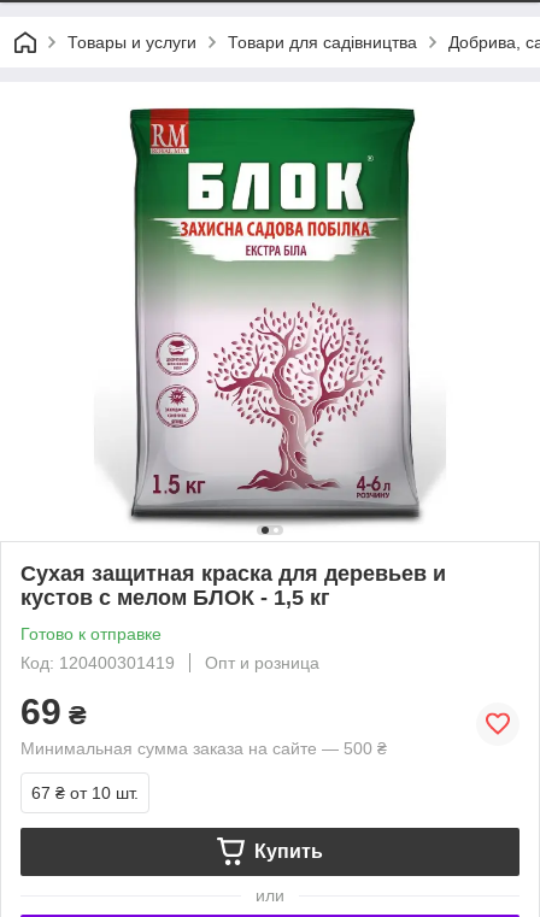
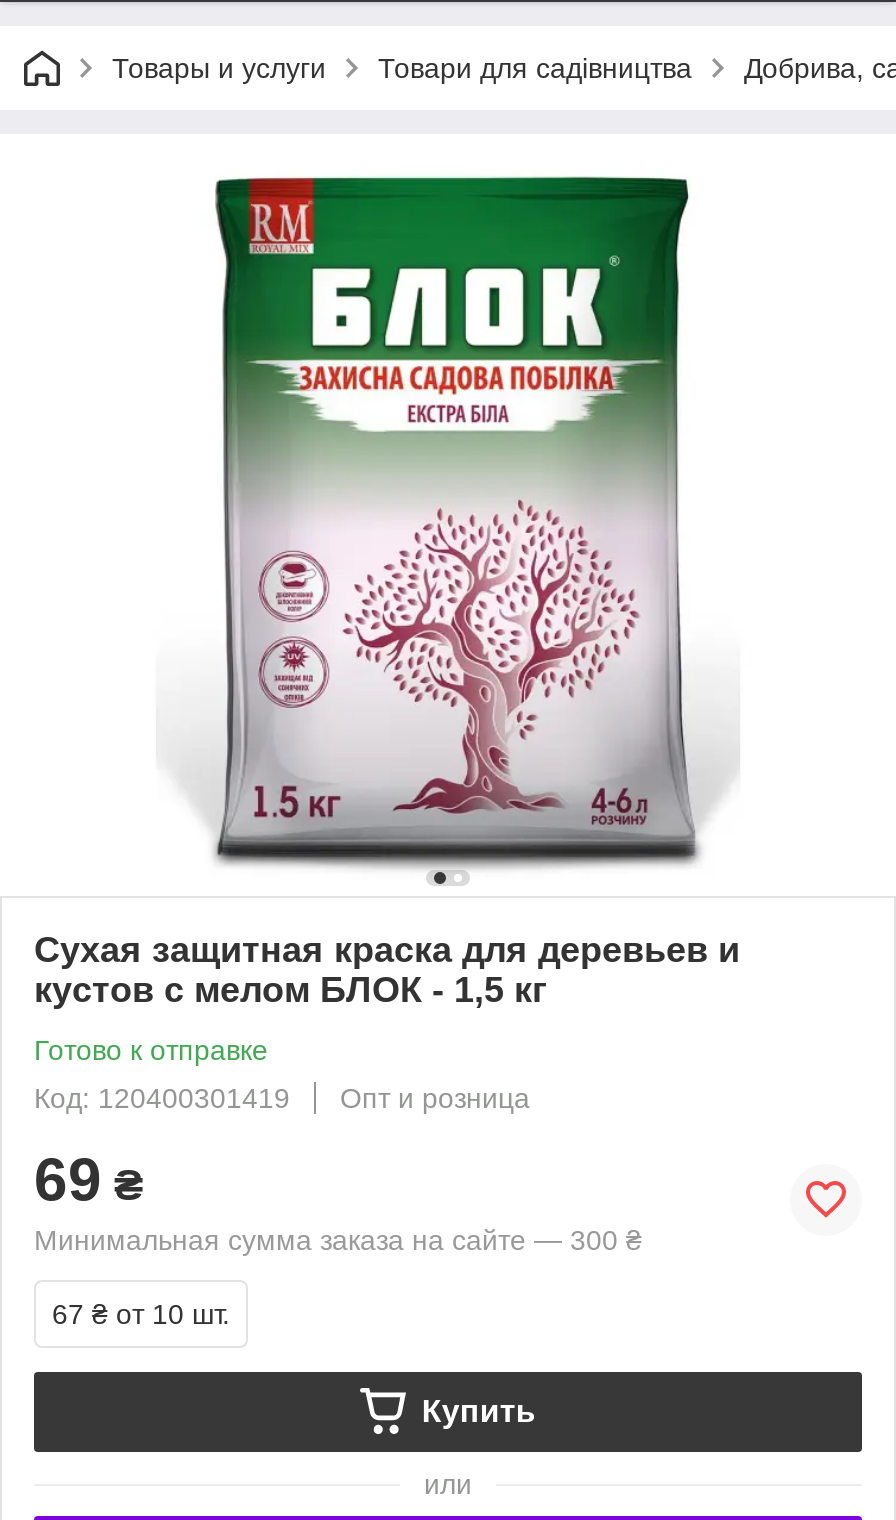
- Минимальная сумма заказа на сайте — 500 ₴
+ Минимальная сумма заказа на сайте — 300 ₴
